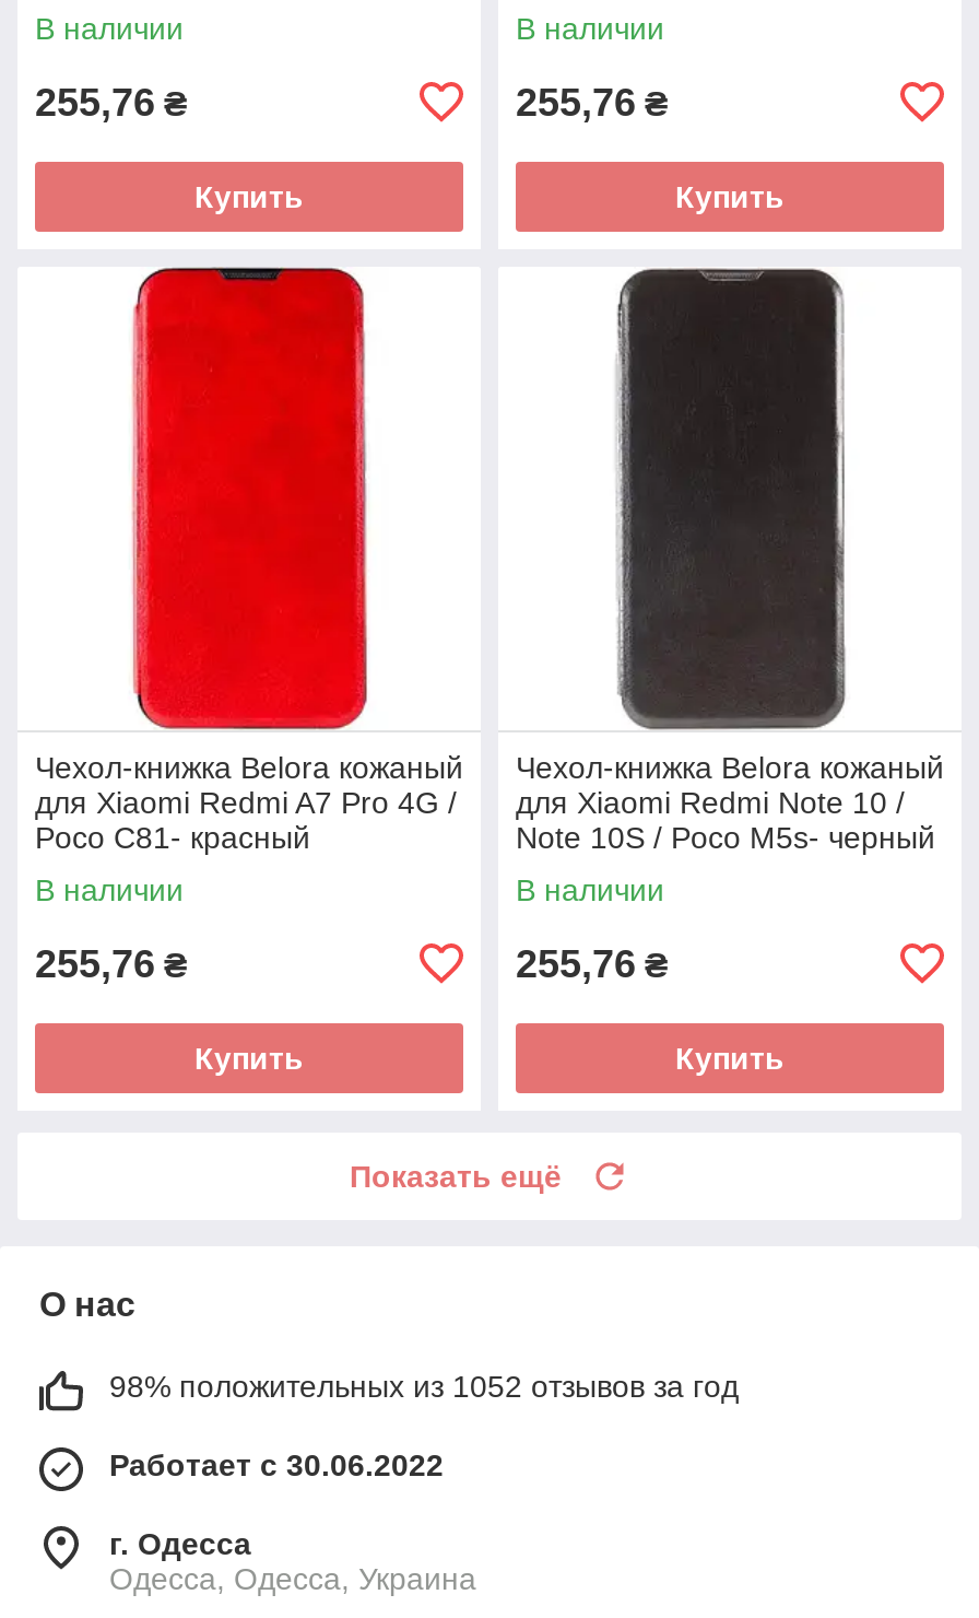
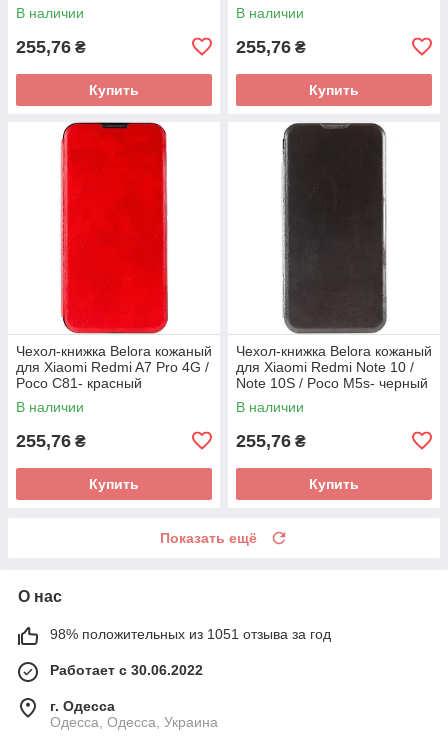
- 98% положительных из 1052 отзывов за год
+ 98% положительных из 1051 отзыва за год
